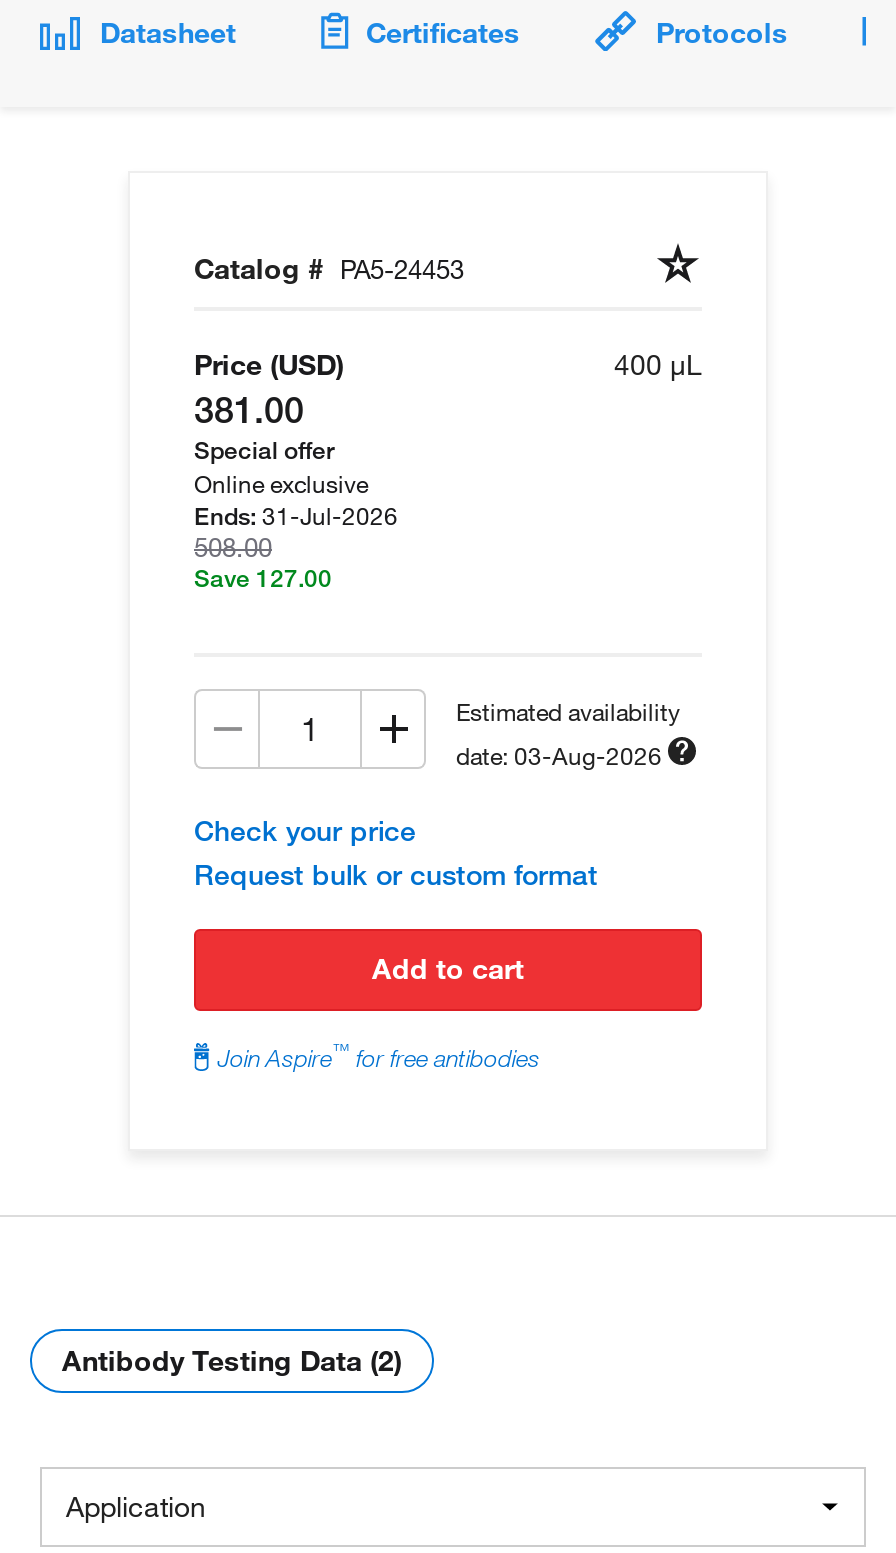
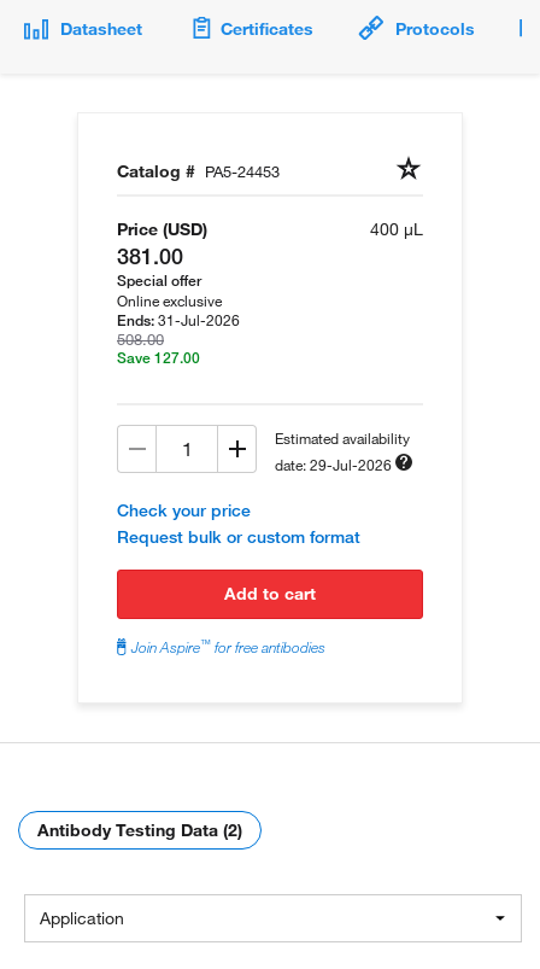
- date: 03-Aug-2026
+ date: 29-Jul-2026
